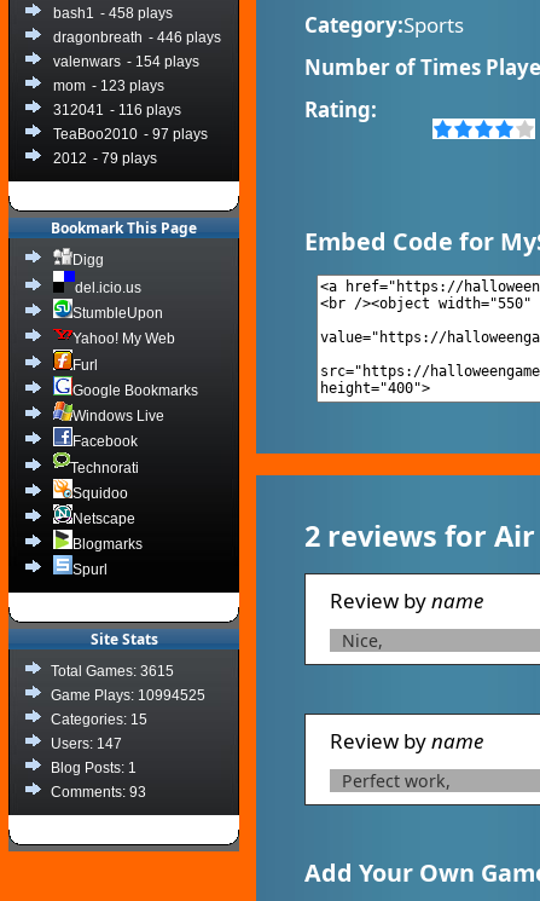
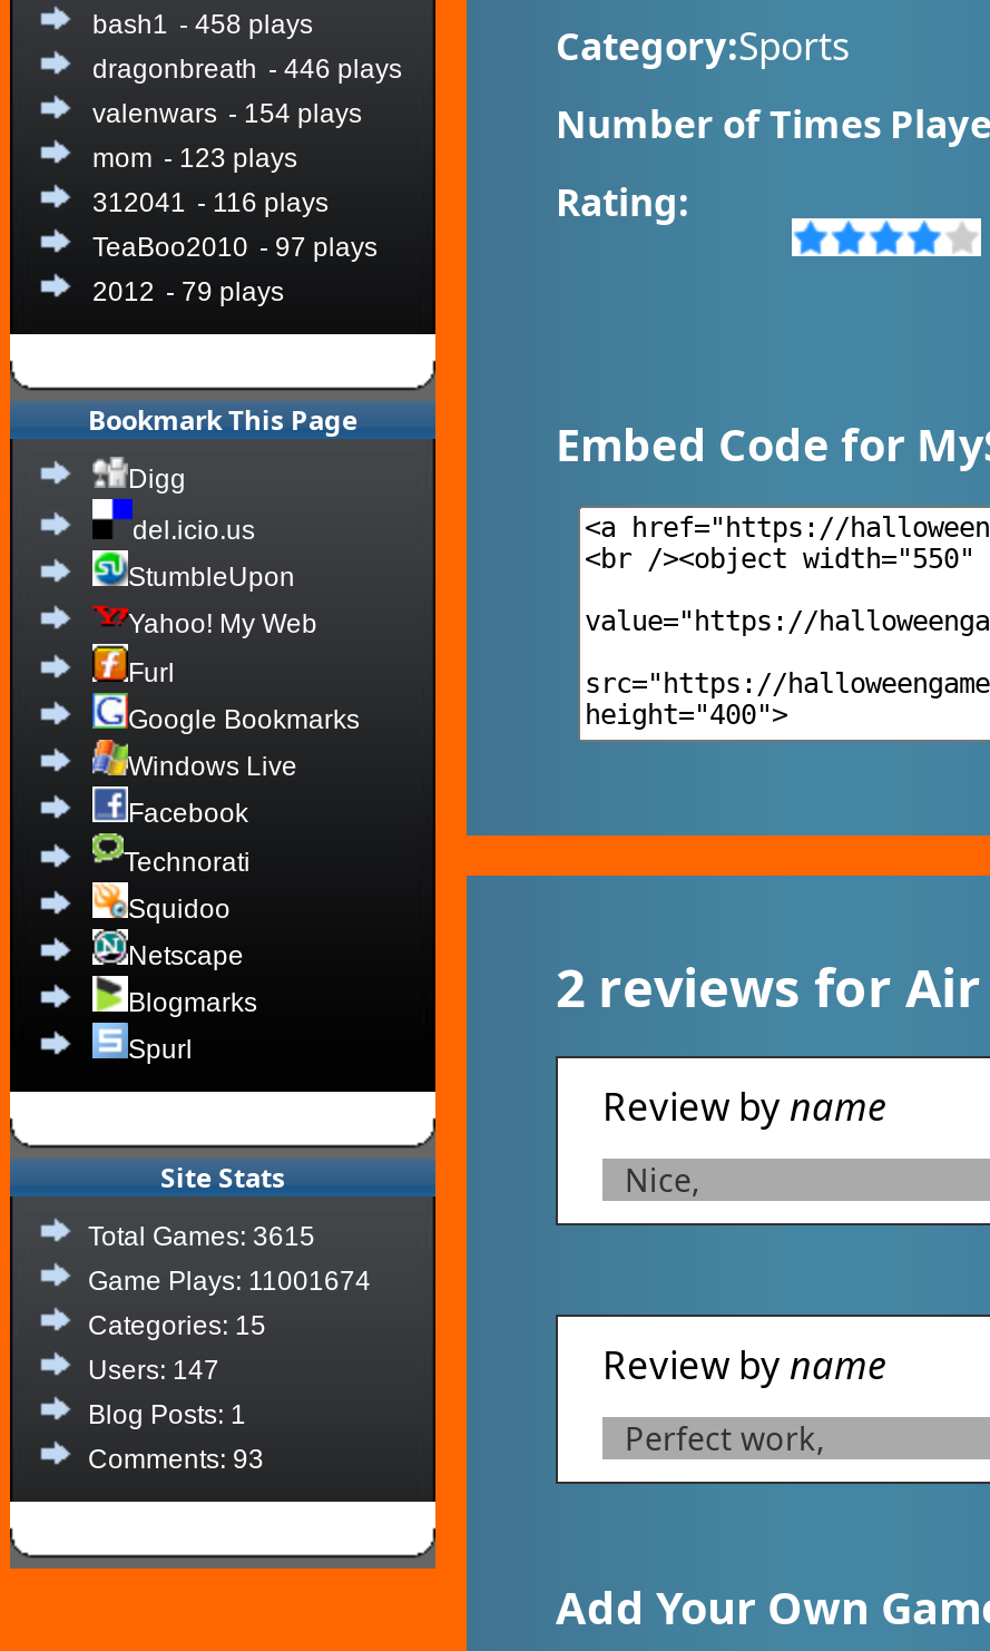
- Game Plays: 10994525
+ Game Plays: 11001674
